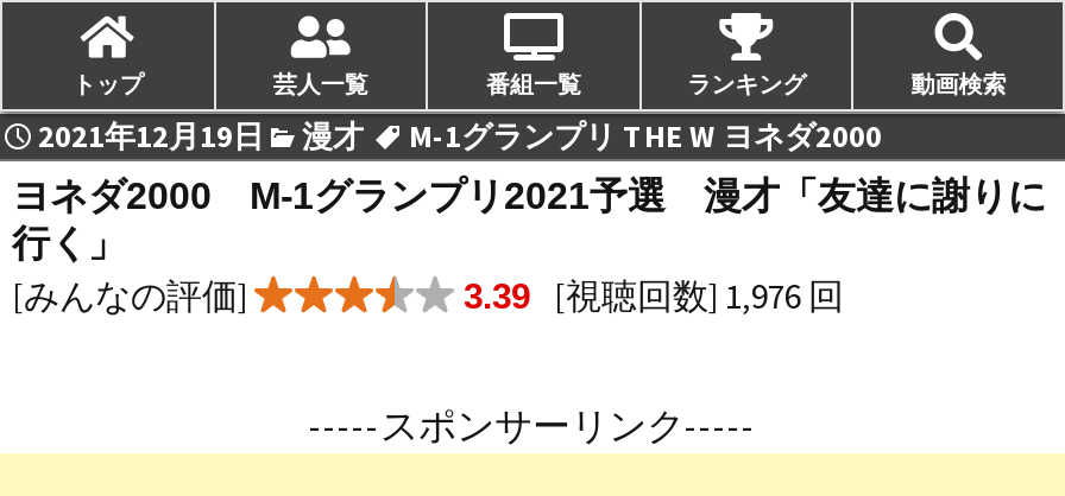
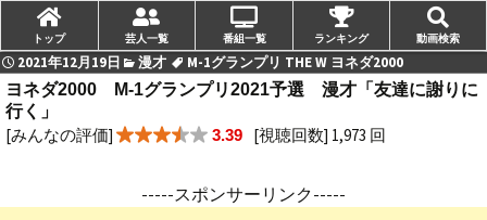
- 3.39 [視聴回数] 1,976 回
+ 3.39 [視聴回数] 1,973 回
